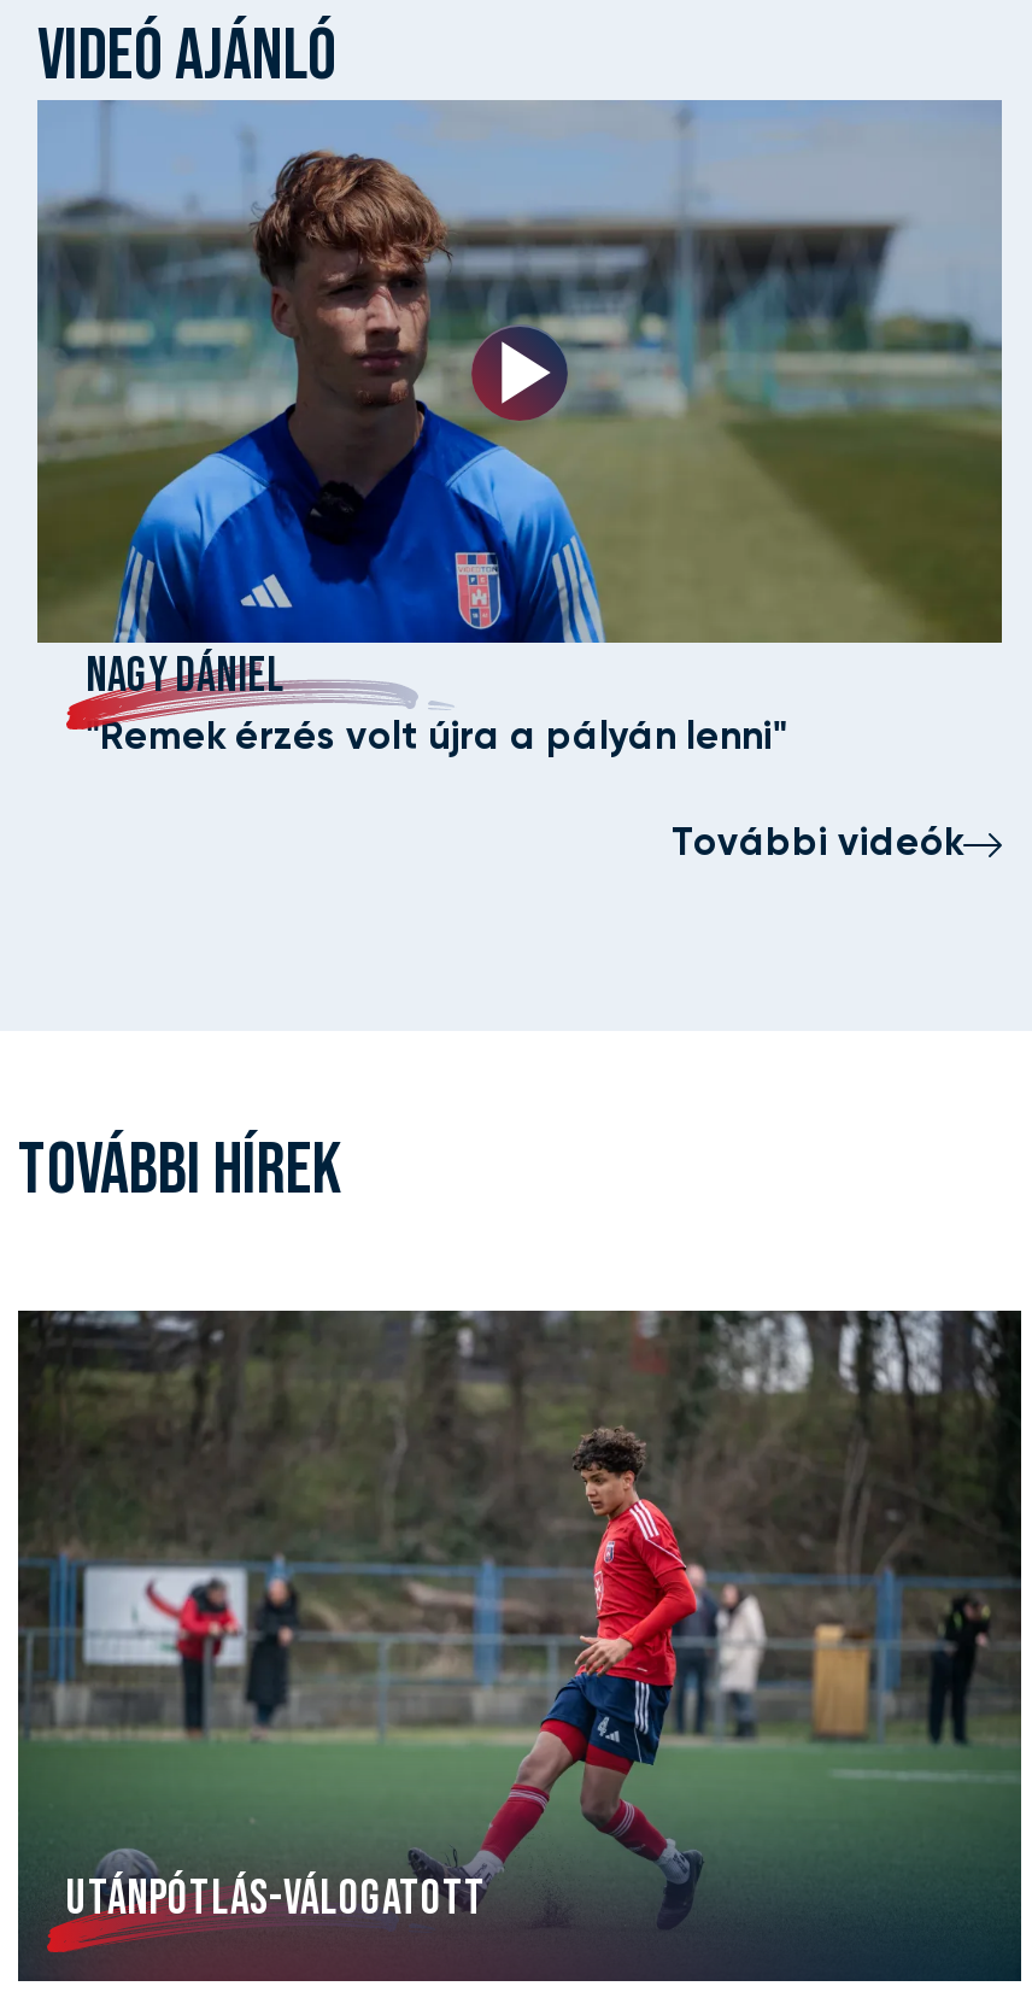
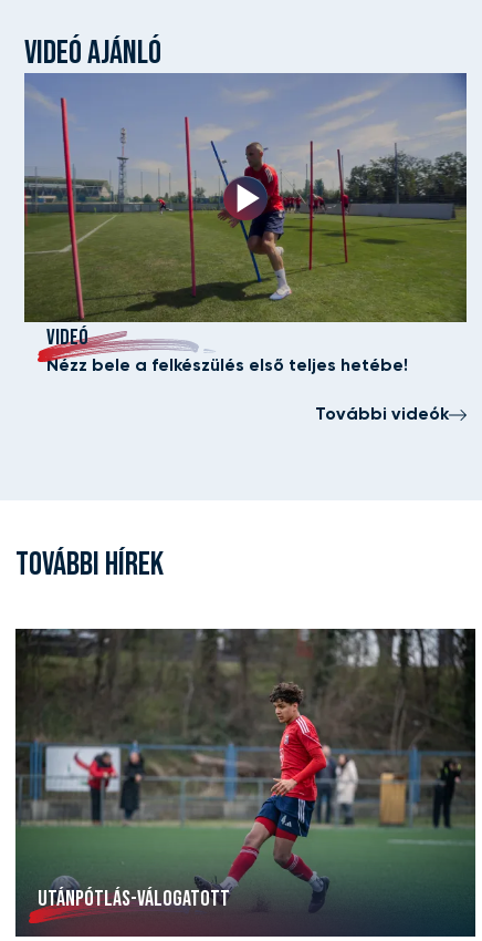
- [image]
- NAGY DÁNIEL
- "Remek érzés volt újra a pályán lenni"
+ [image]
+ VIDEÓ
+ Nézz bele a felkészülés első teljes hetébe!
